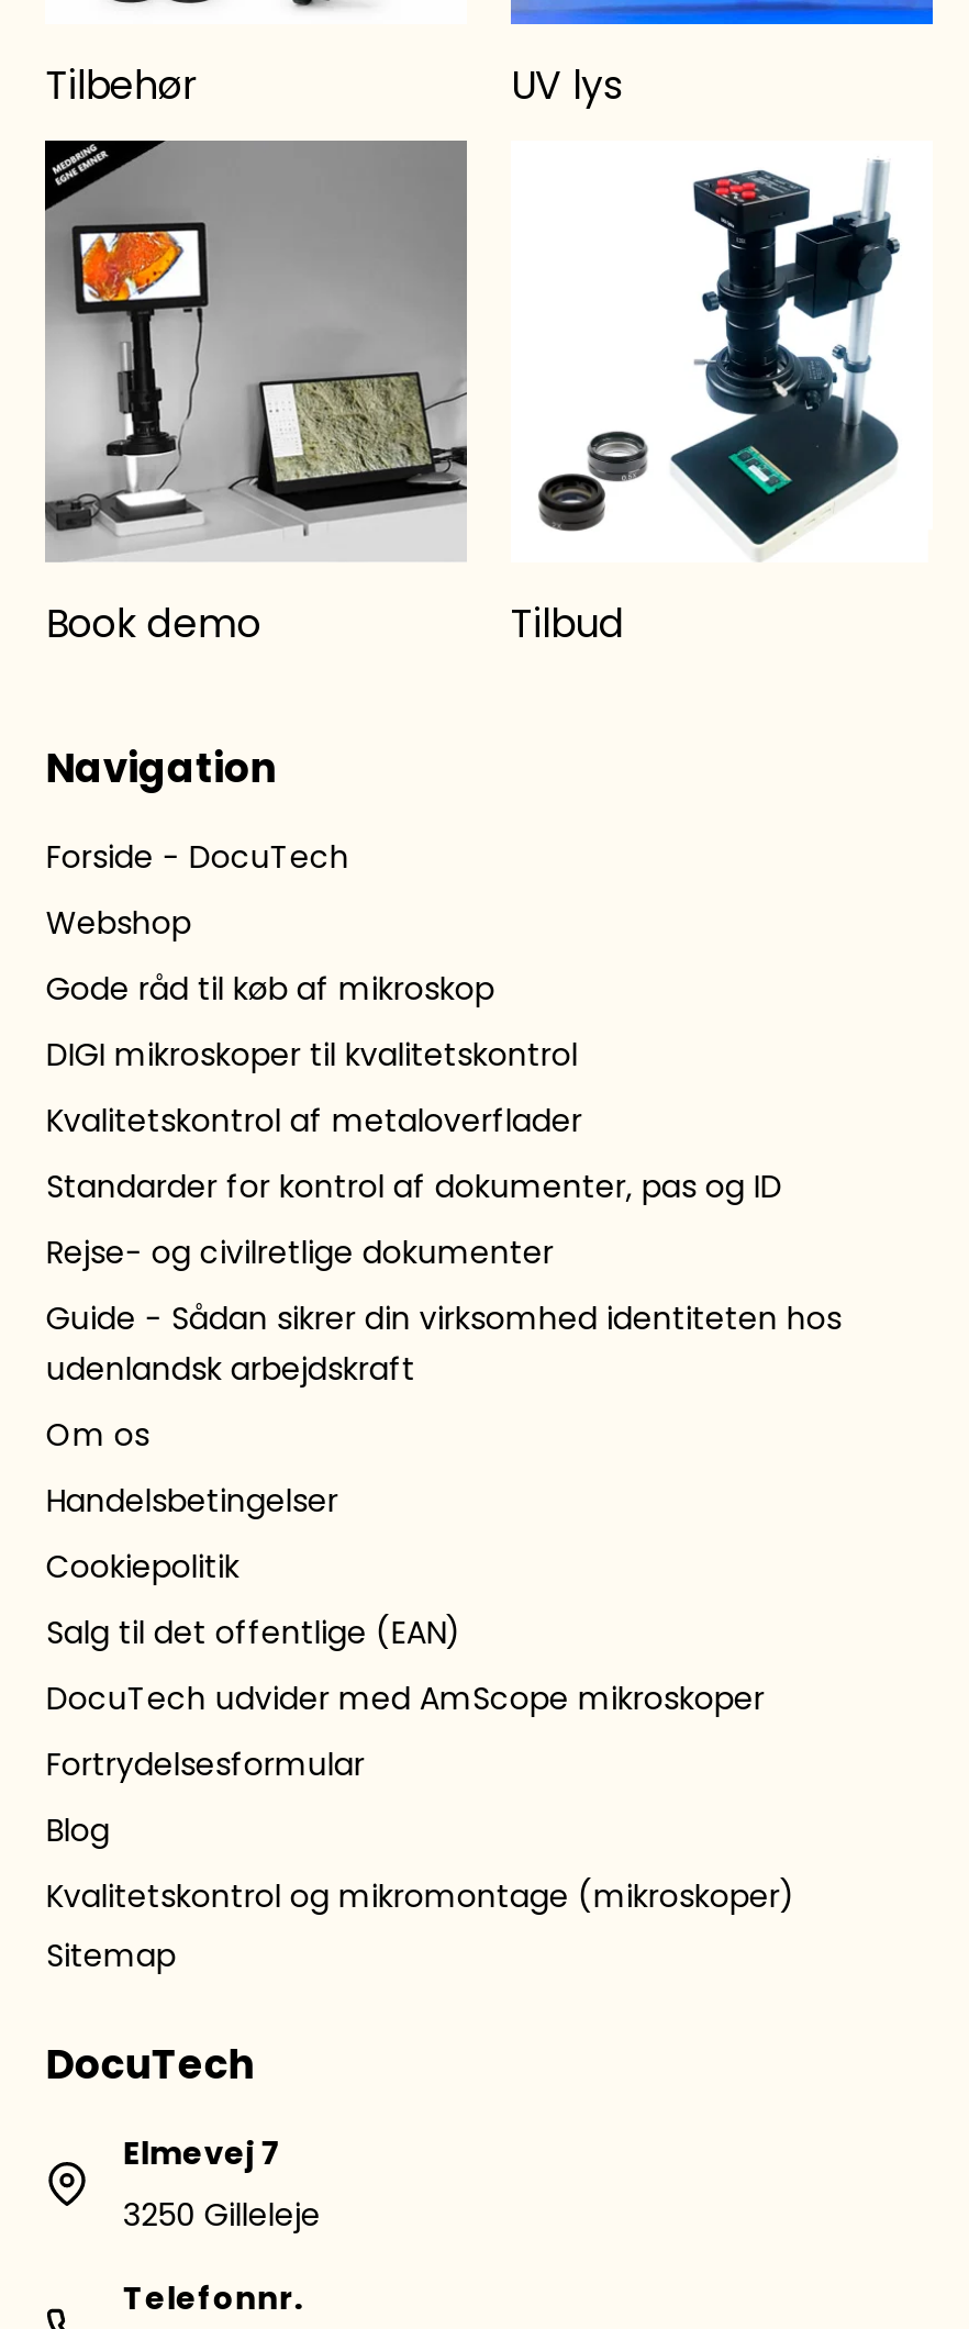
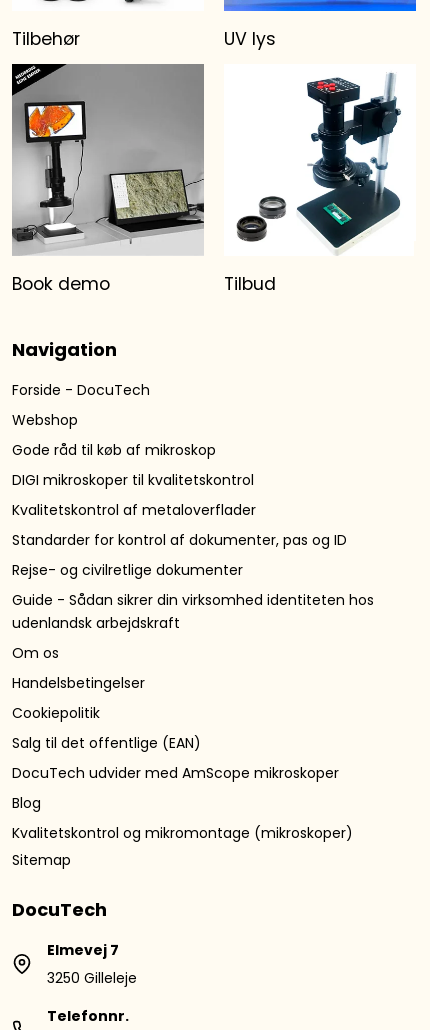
- Fortrydelsesformular
